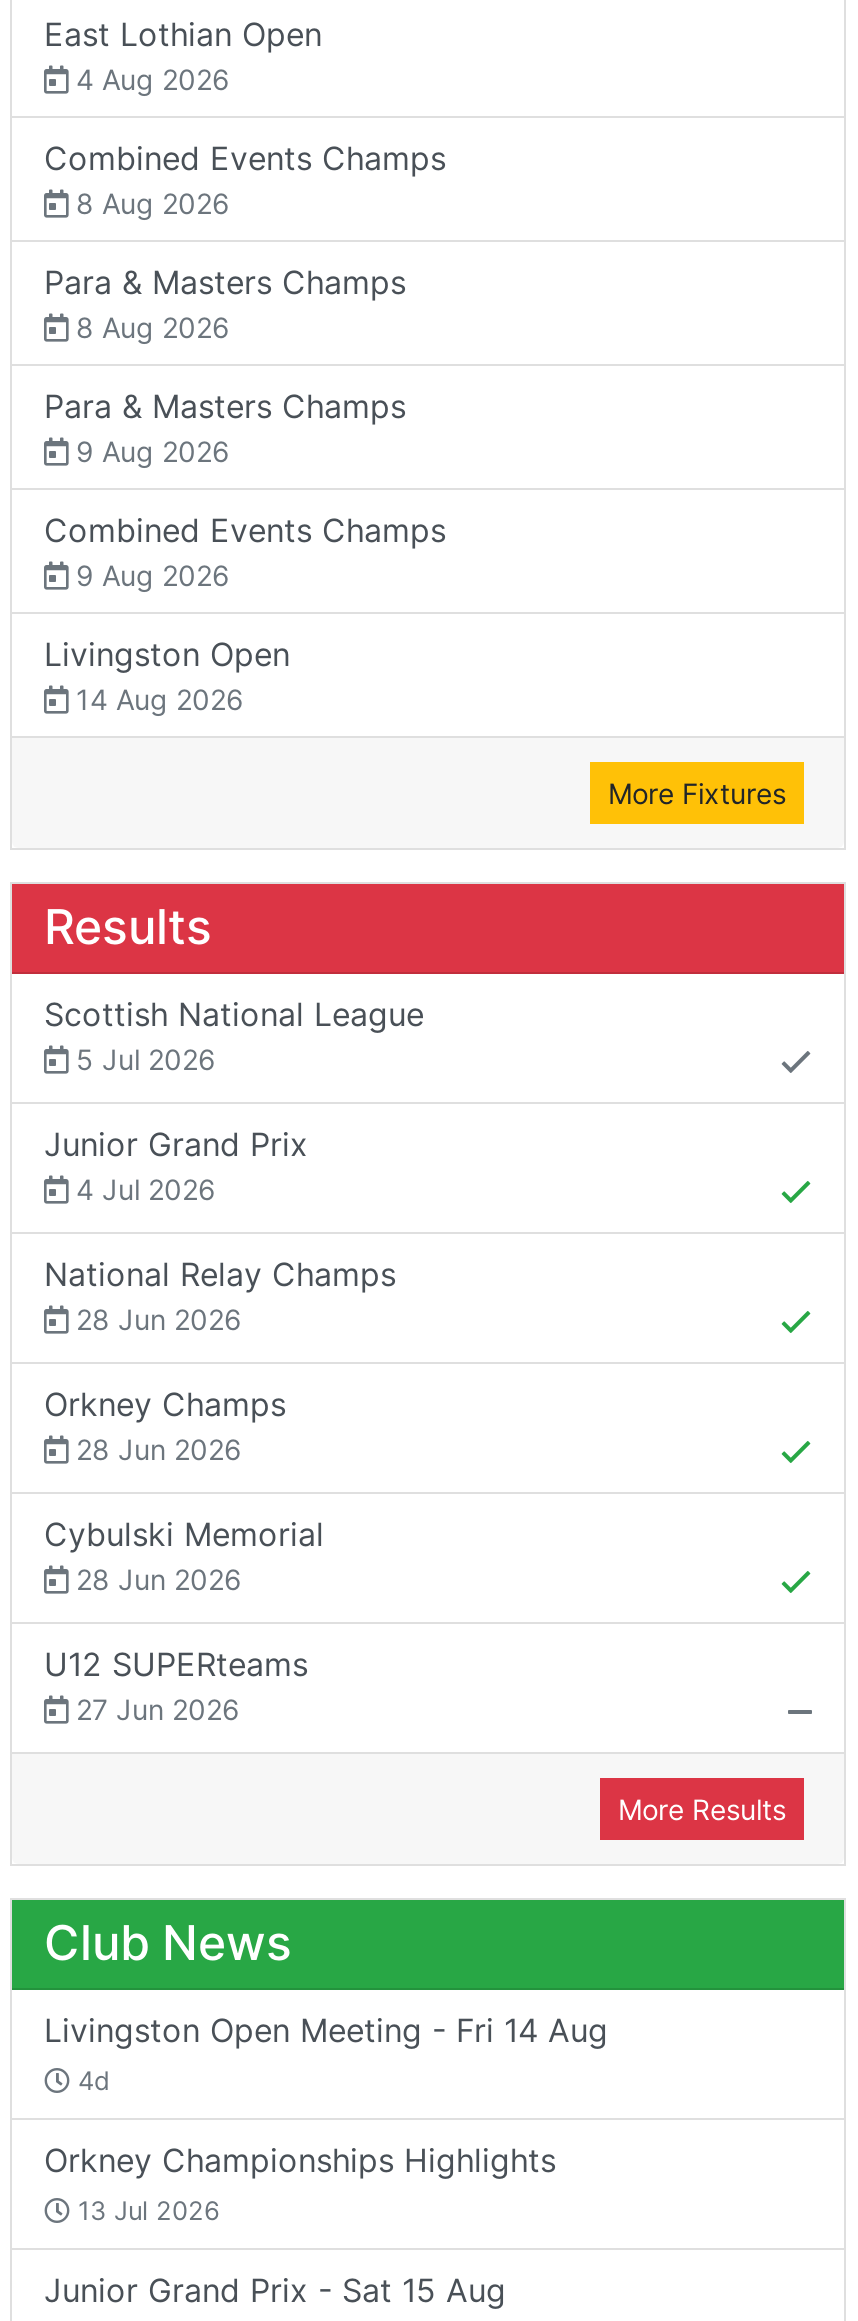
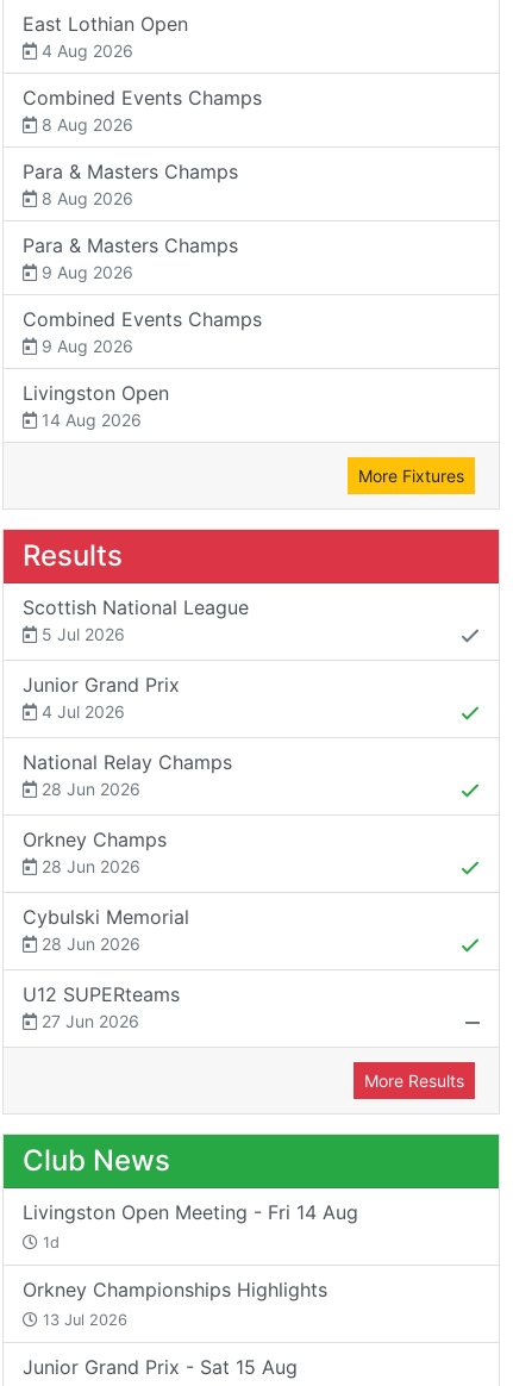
- 4d
+ 1d
